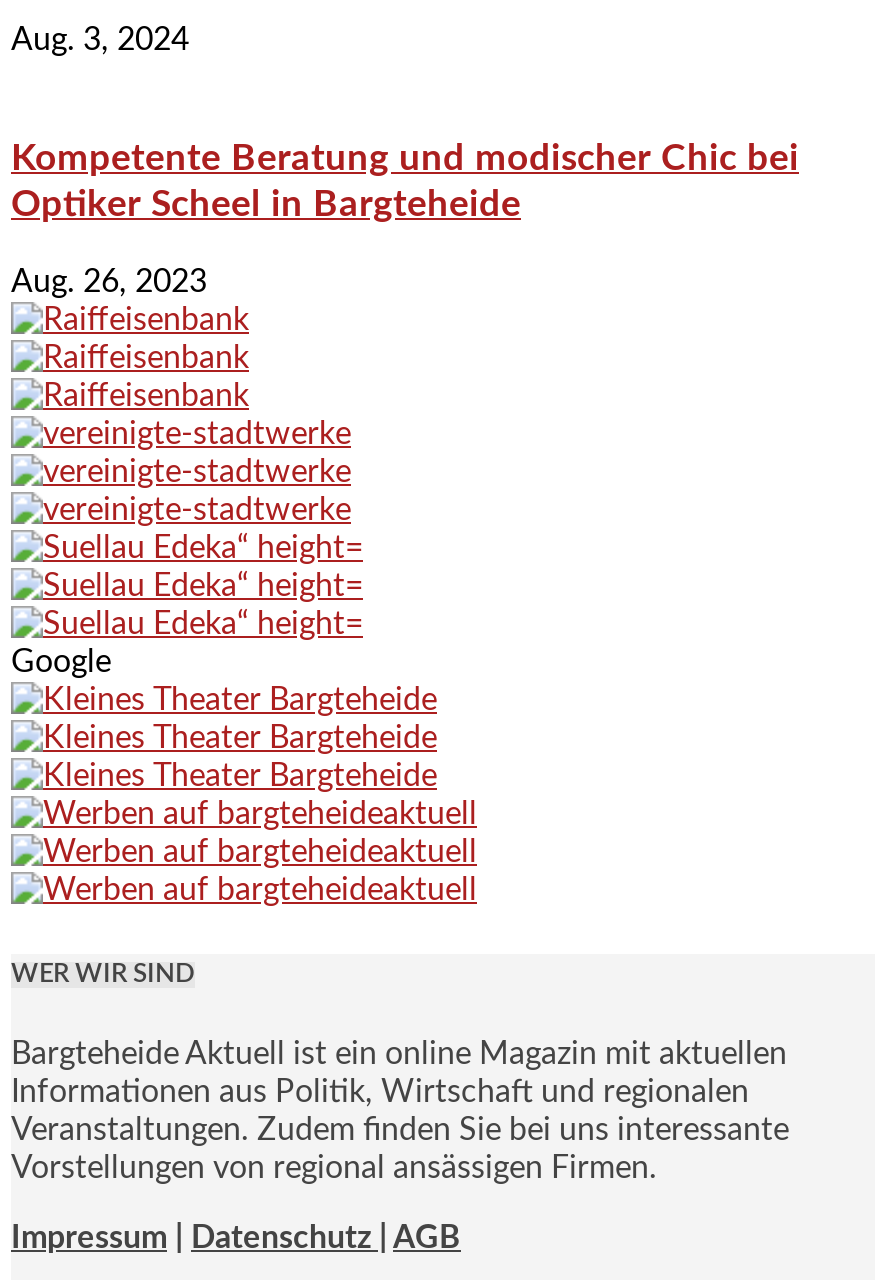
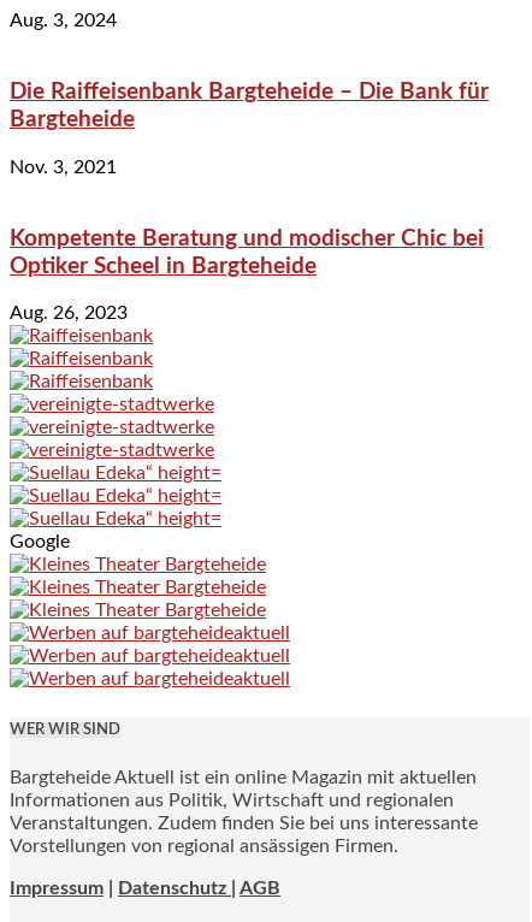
+ Die Raiffeisenbank Bargteheide – Die Bank für
+ Bargteheide
+ Nov. 3, 2021
